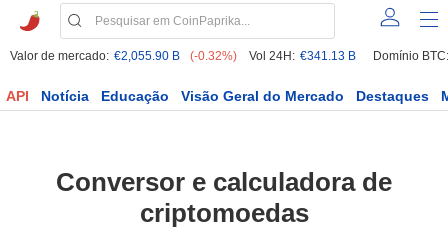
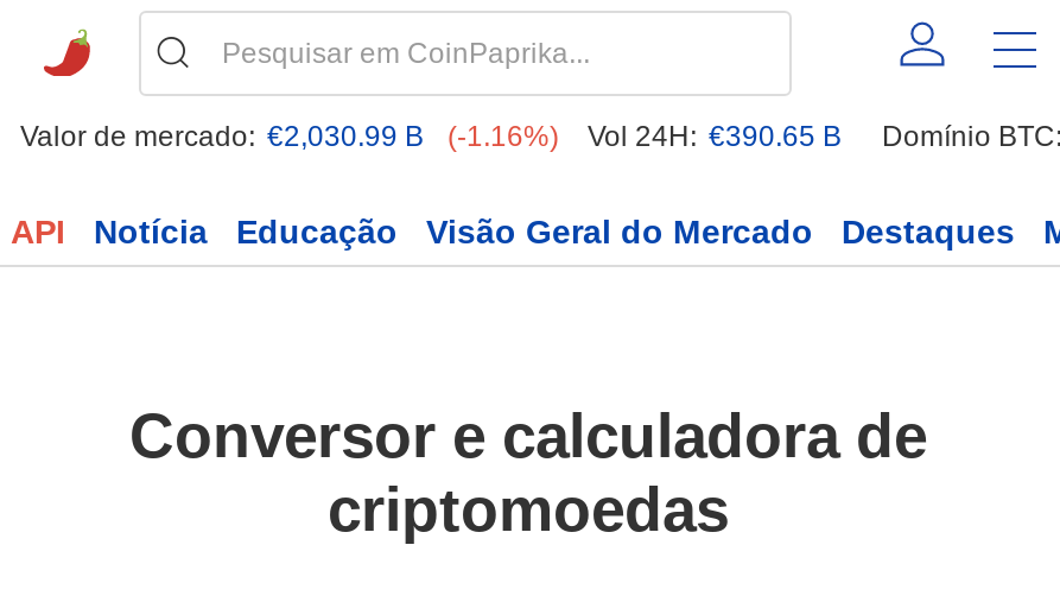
- Valor de mercado: €2,055.90 B
+ Valor de mercado: €2,030.99 B

- (-0.32%)
+ (-1.16%)

- Vol 24H: €341.13 B
+ Vol 24H: €390.65 B
